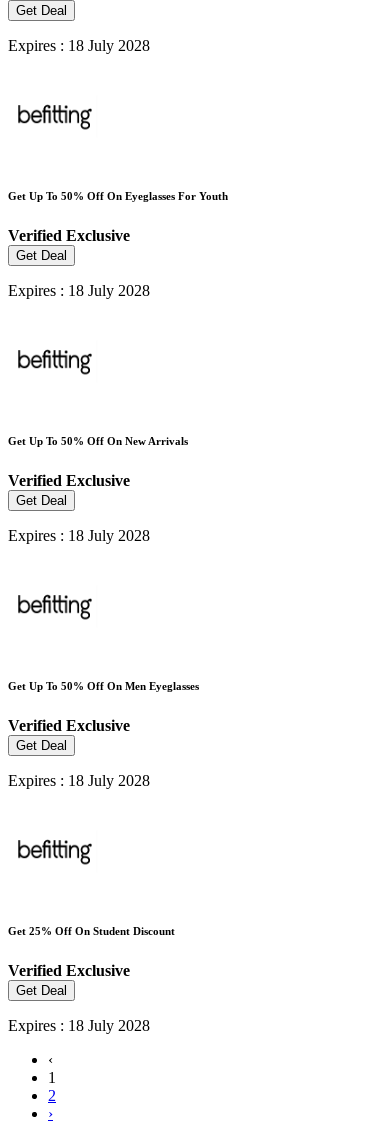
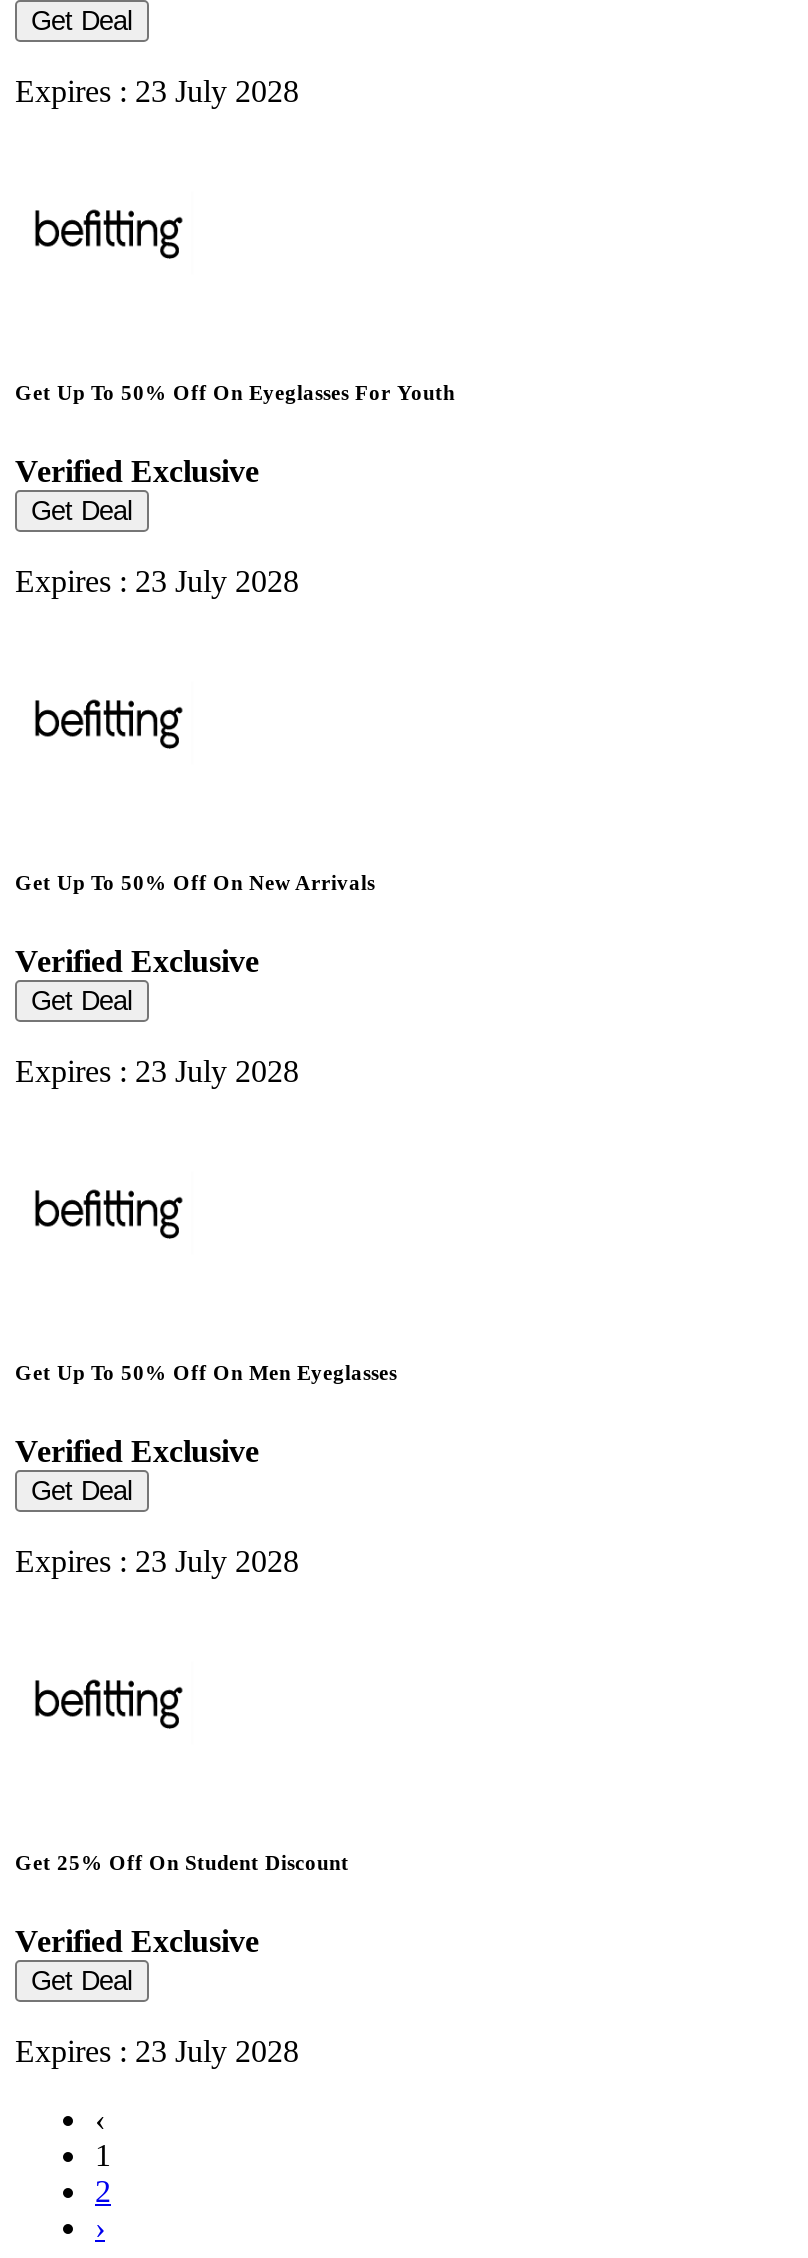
- Expires : 18 July 2028
+ Expires : 23 July 2028

- Expires : 18 July 2028
+ Expires : 23 July 2028

- Expires : 18 July 2028
+ Expires : 23 July 2028

- Expires : 18 July 2028
+ Expires : 23 July 2028

- Expires : 18 July 2028
+ Expires : 23 July 2028
